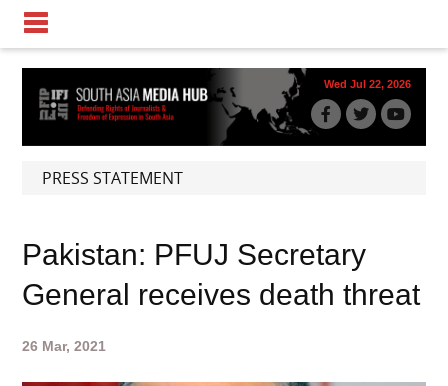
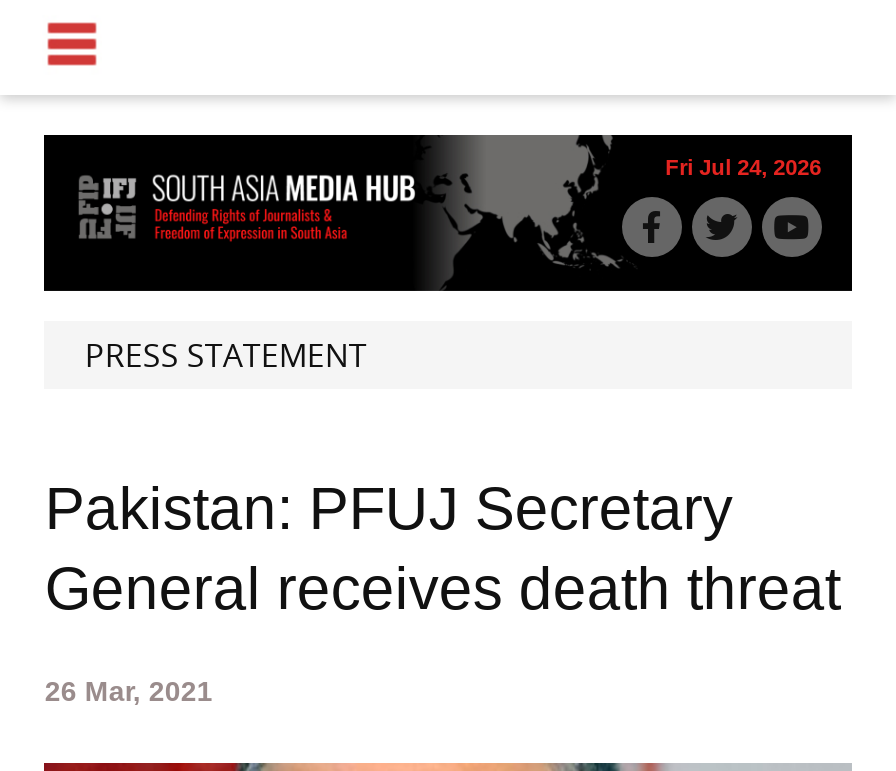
- Wed Jul 22, 2026
+ Fri Jul 24, 2026
